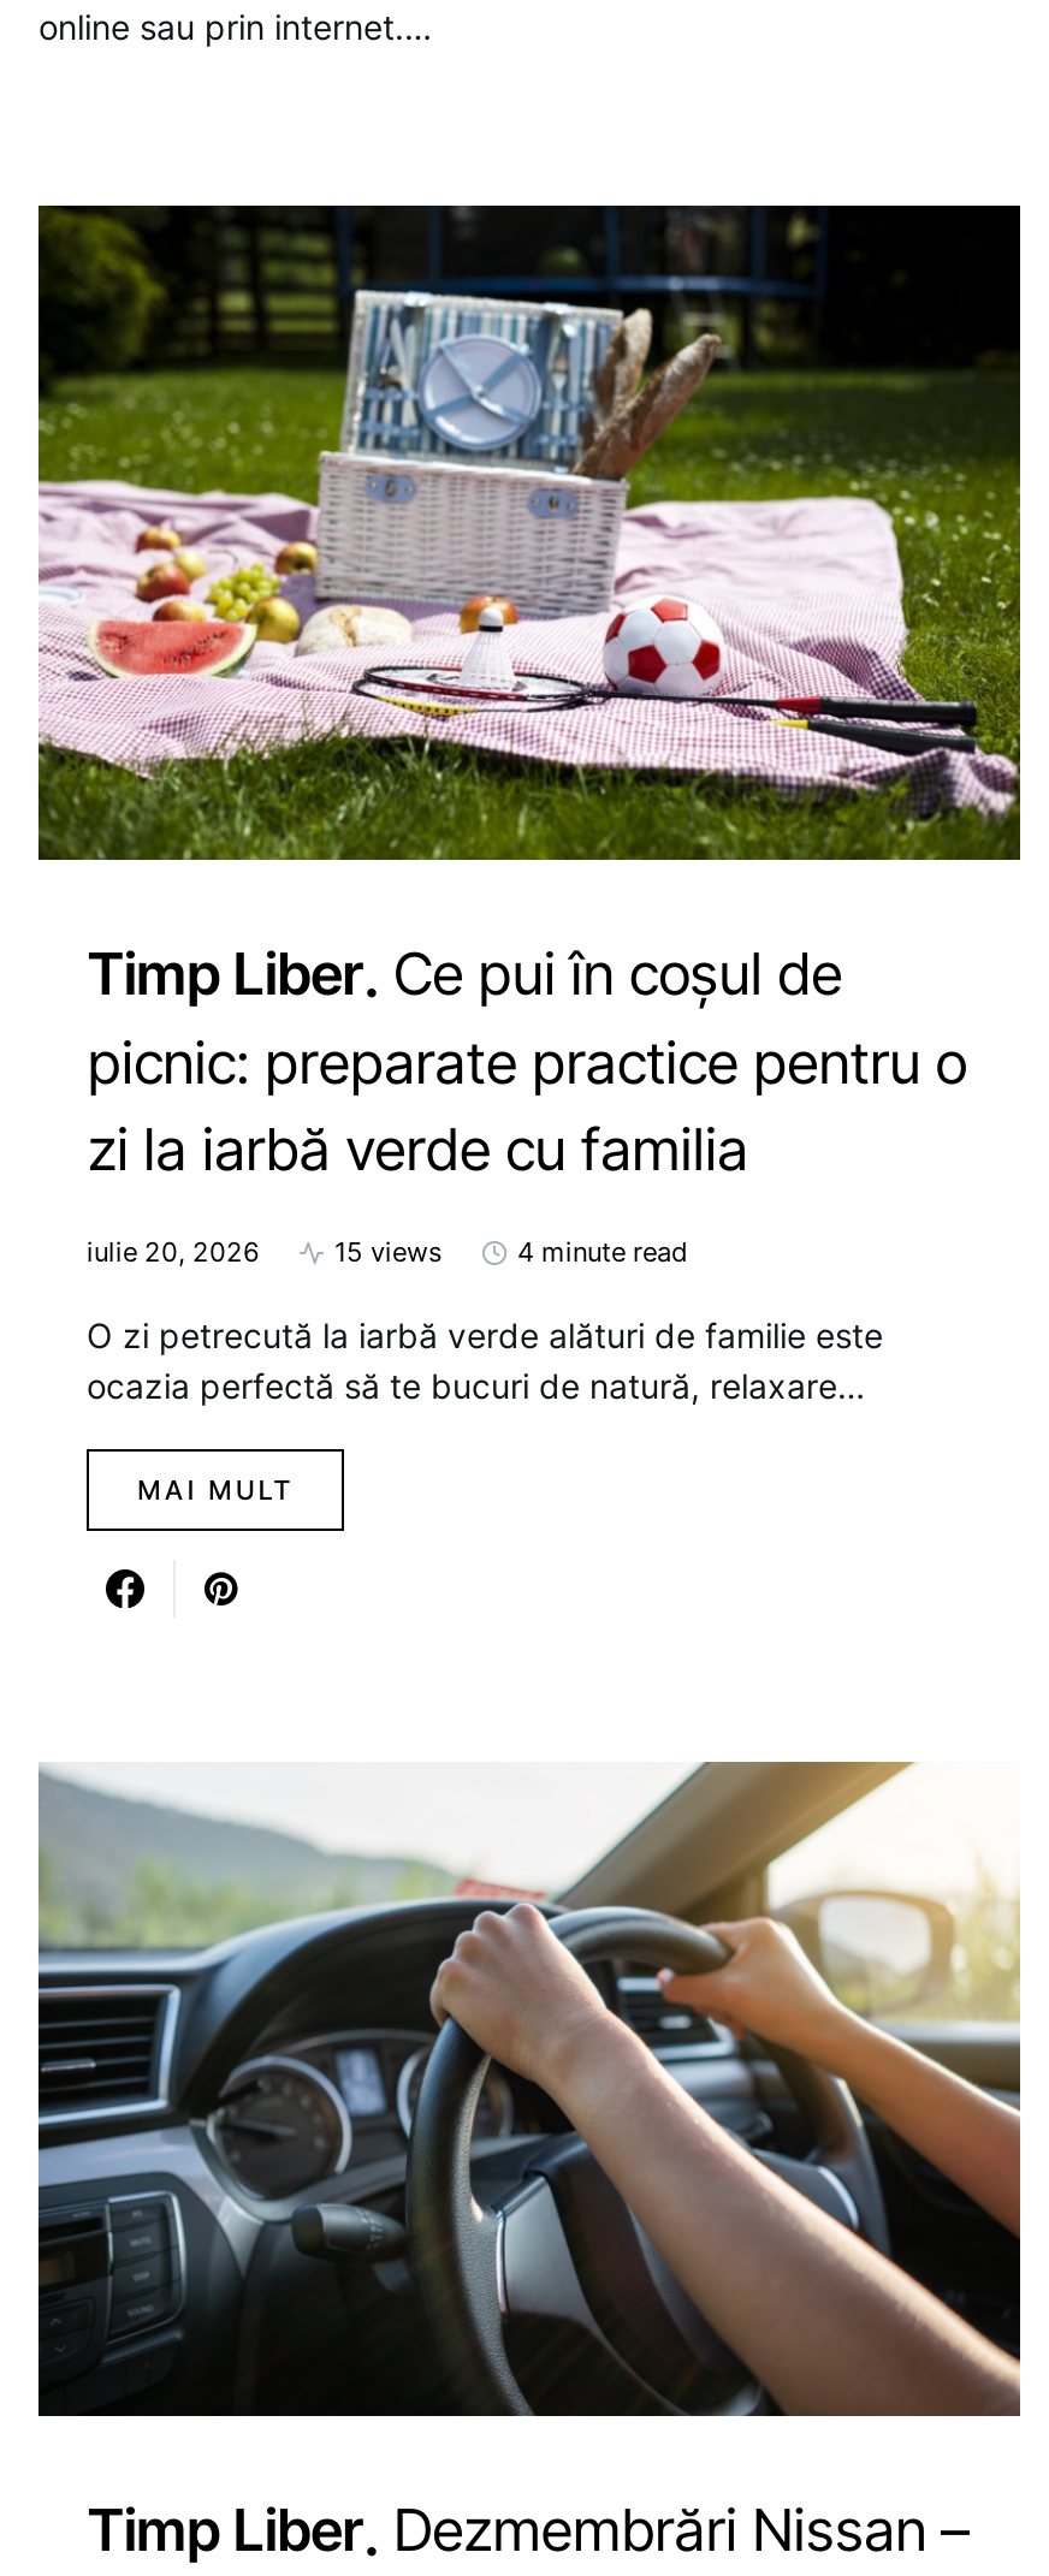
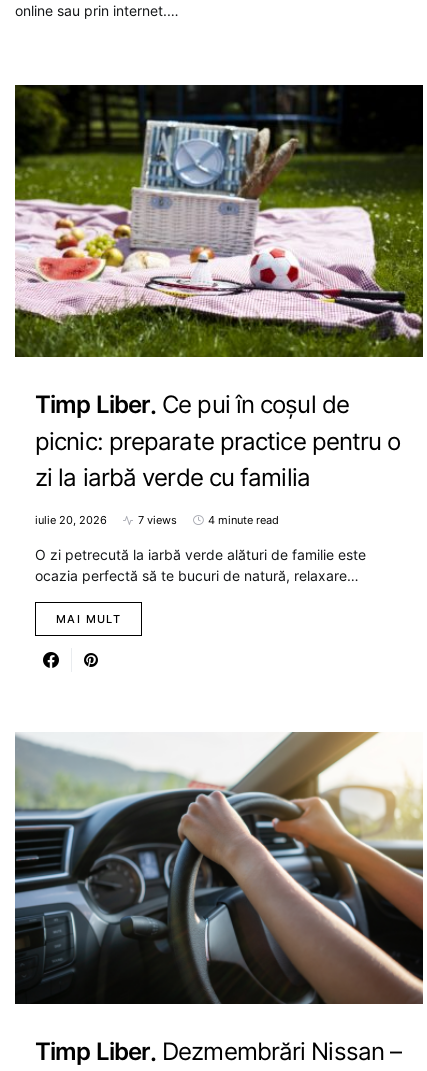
- 15 views
+ 7 views
